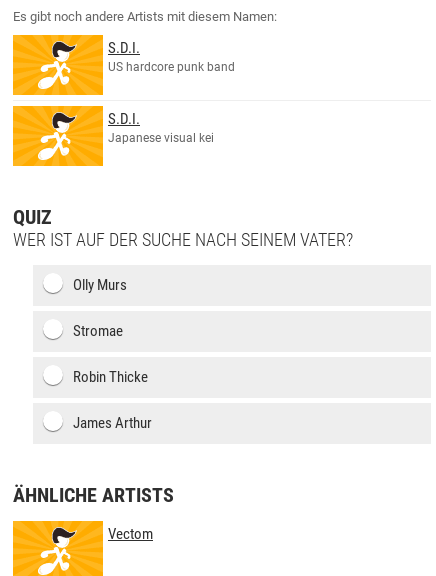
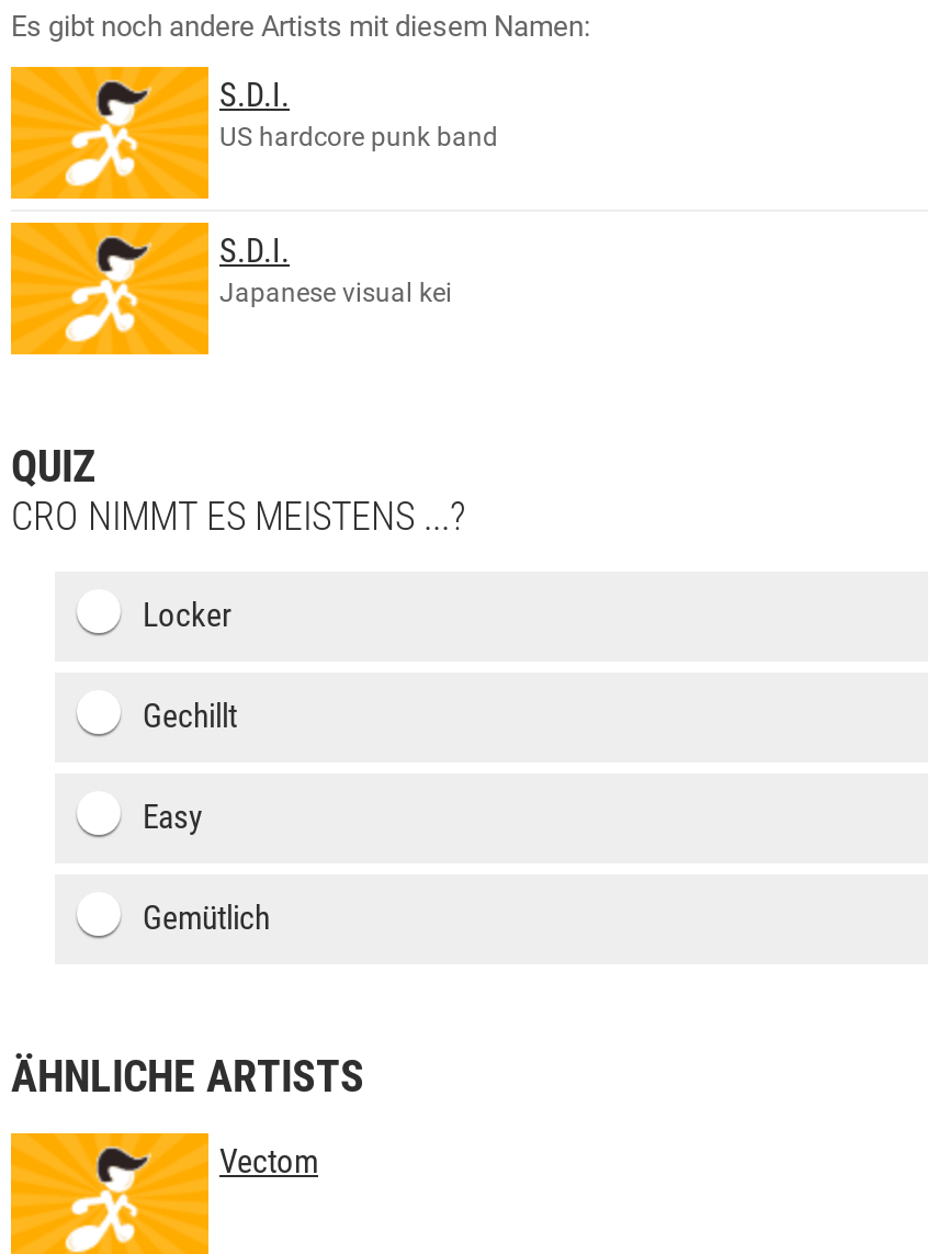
- WER IST AUF DER SUCHE NACH SEINEM VATER?
+ CRO NIMMT ES MEISTENS ...?

- Olly Murs
+ Locker

- Stromae
+ Gechillt

- Robin Thicke
+ Easy

- James Arthur
+ Gemütlich
